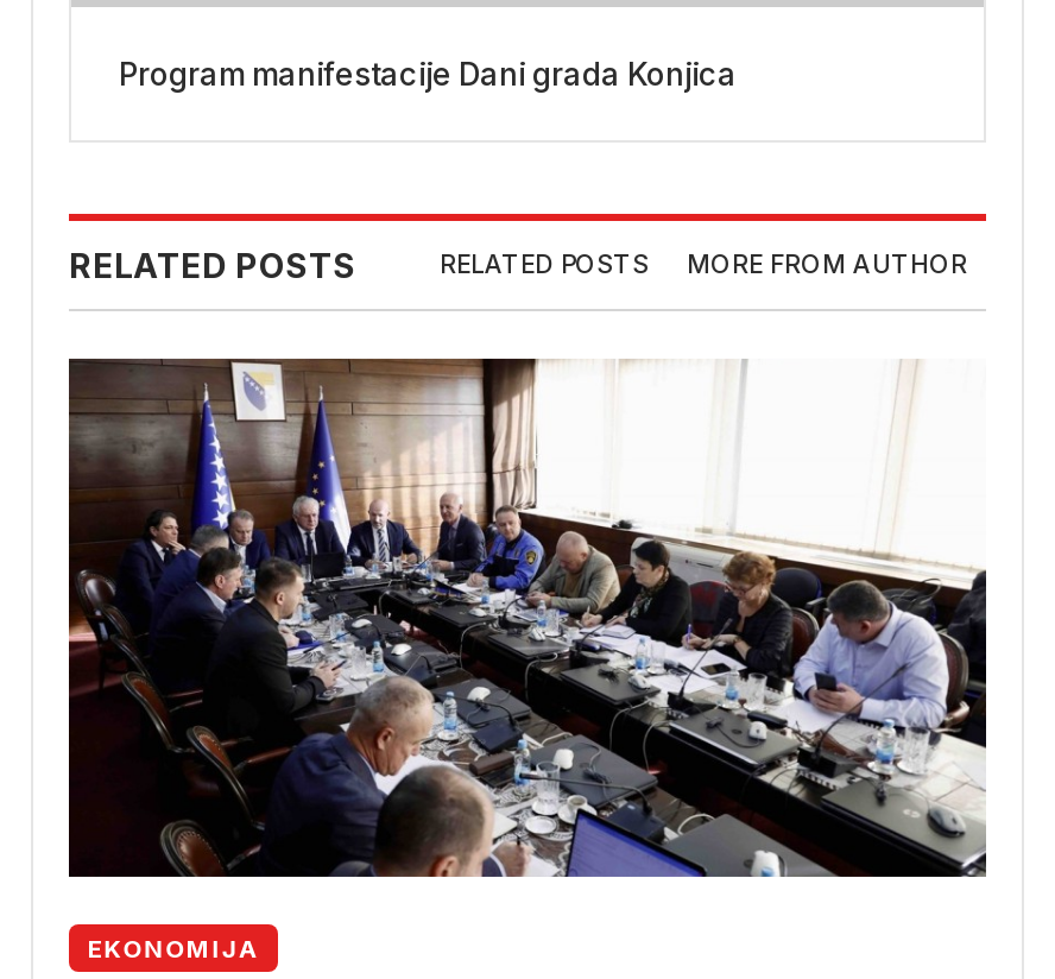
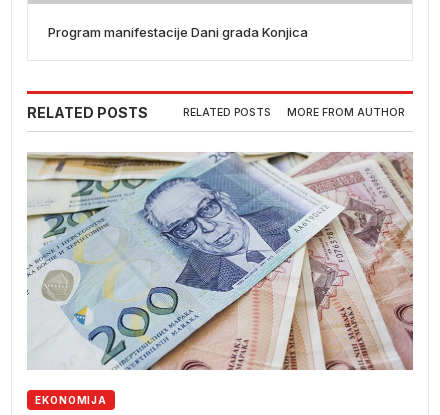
- [image]
+ [image]
